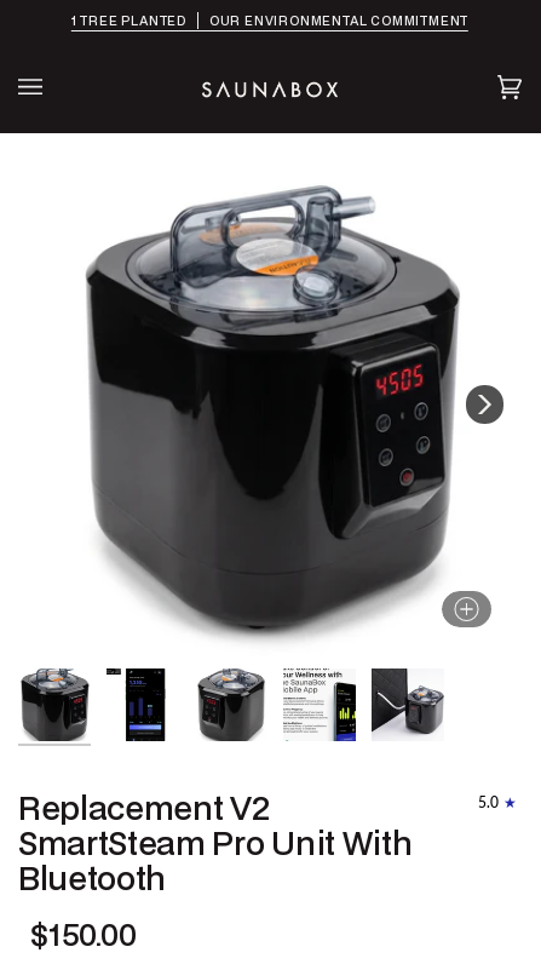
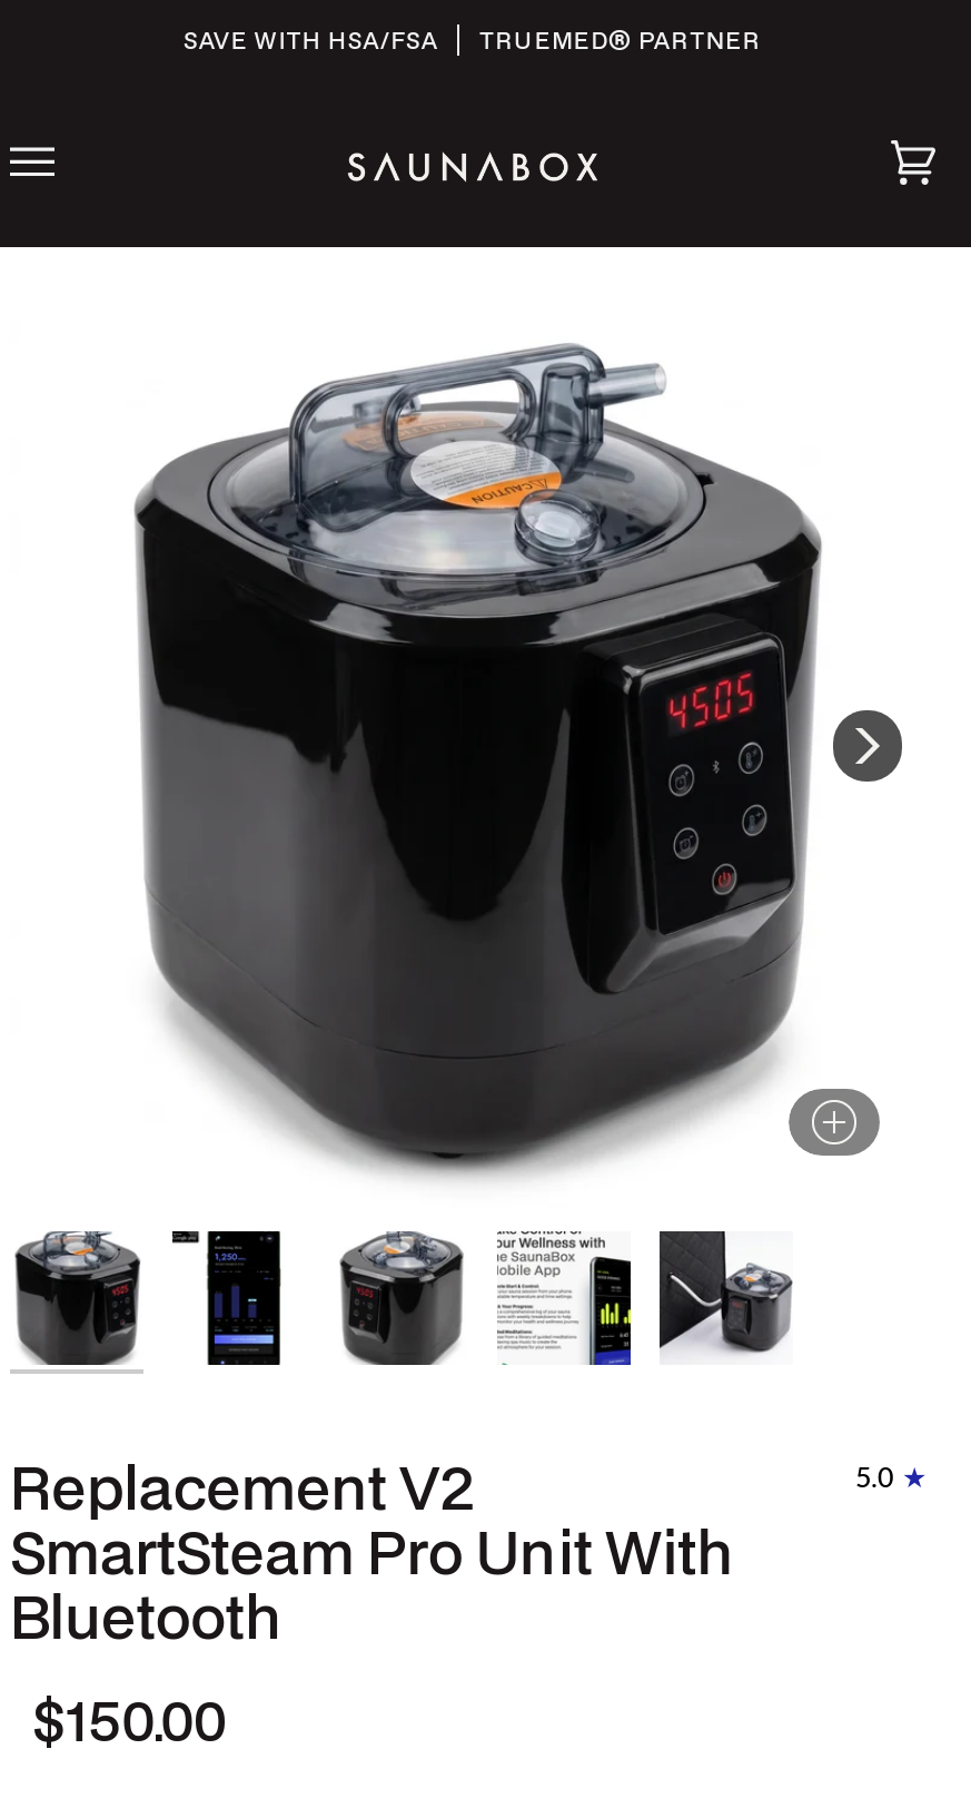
- 1 TREE PLANTED OUR ENVIRONMENTAL COMMITMENT
+ SAVE WITH HSA/FSA
+ TRUEMED® PARTNER
